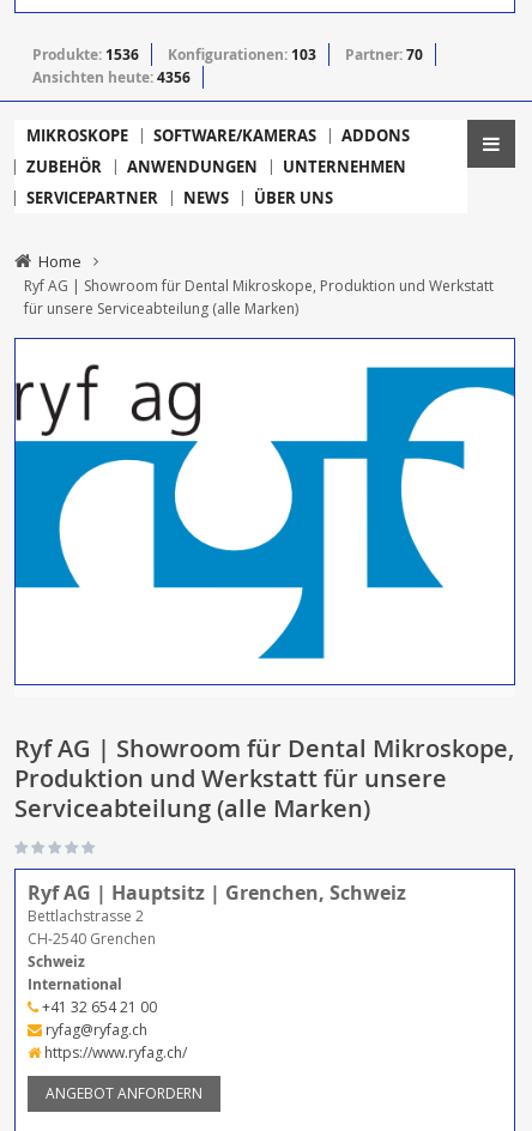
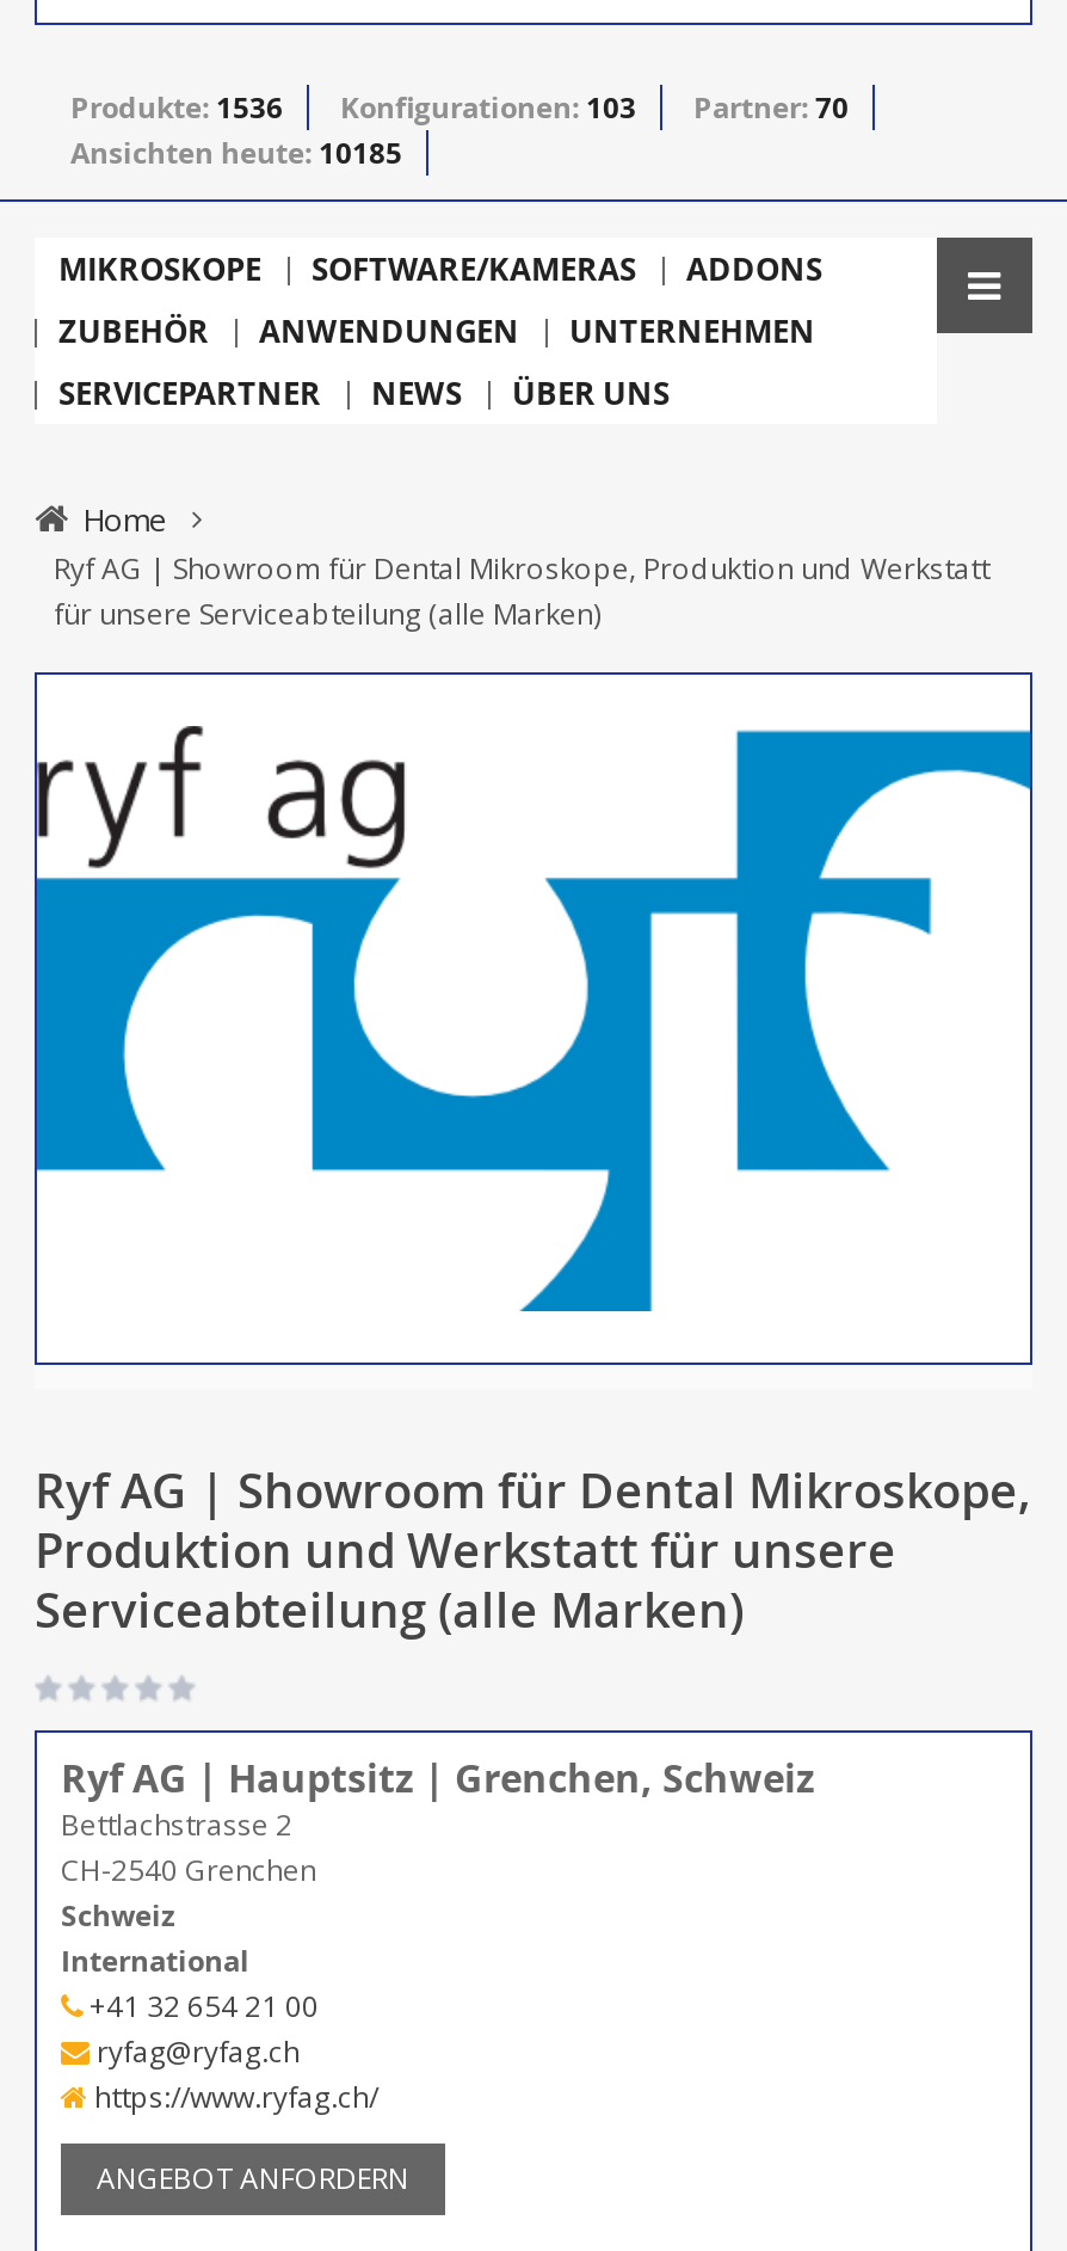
- Ansichten heute: 4356
+ Ansichten heute: 10185
